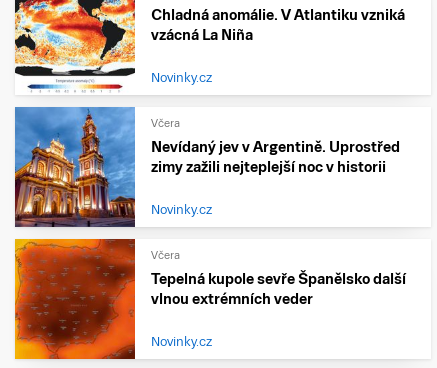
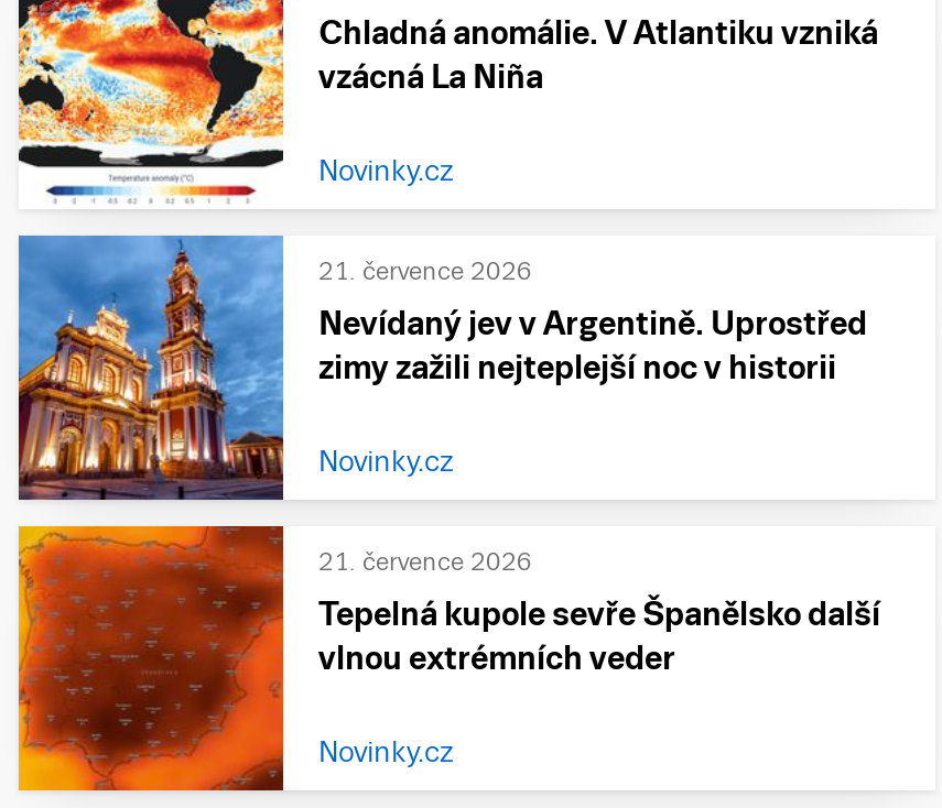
- Včera
+ 21. července 2026

- Včera
+ 21. července 2026
